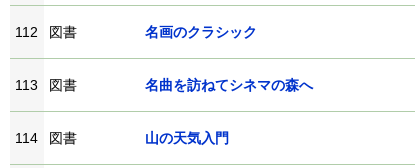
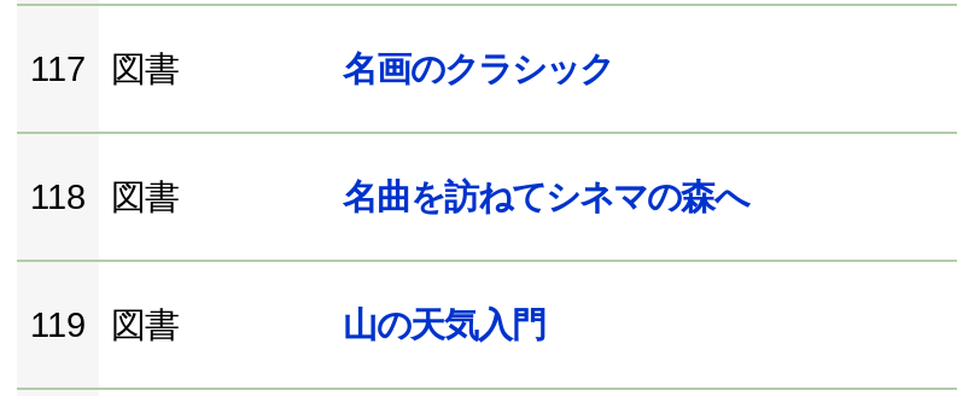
- 112 図書
+ 117 図書

- 113 図書
+ 118 図書

- 114 図書
+ 119 図書
